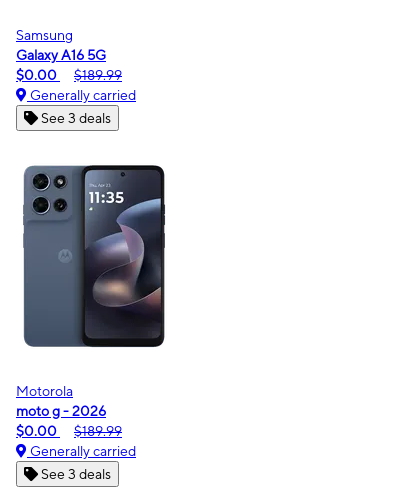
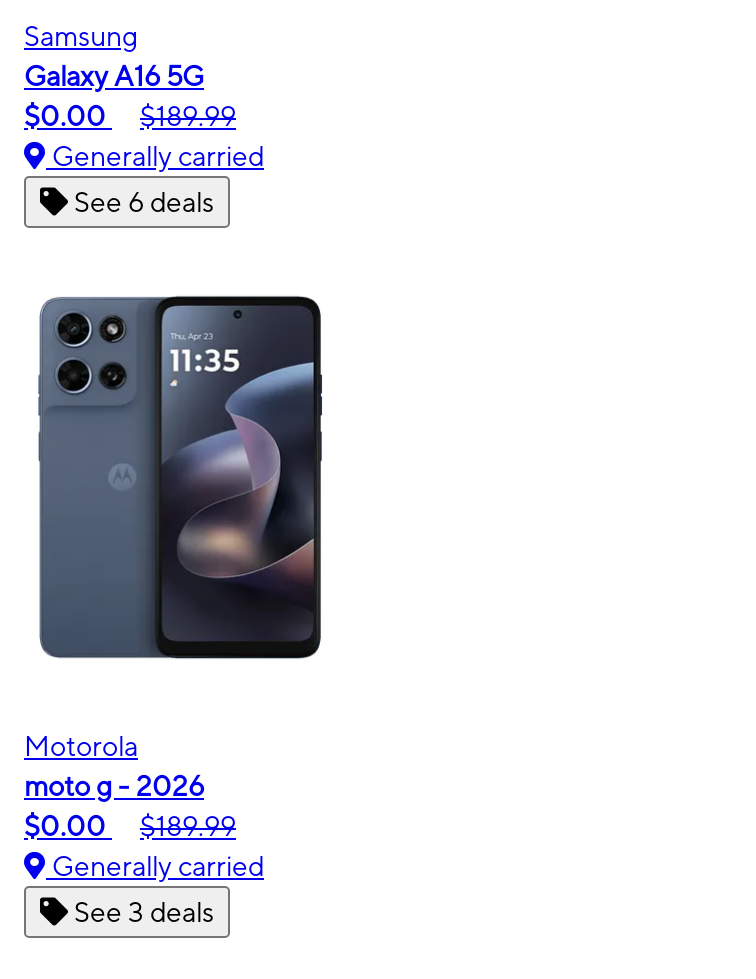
- See 3 deals
+ See 6 deals
